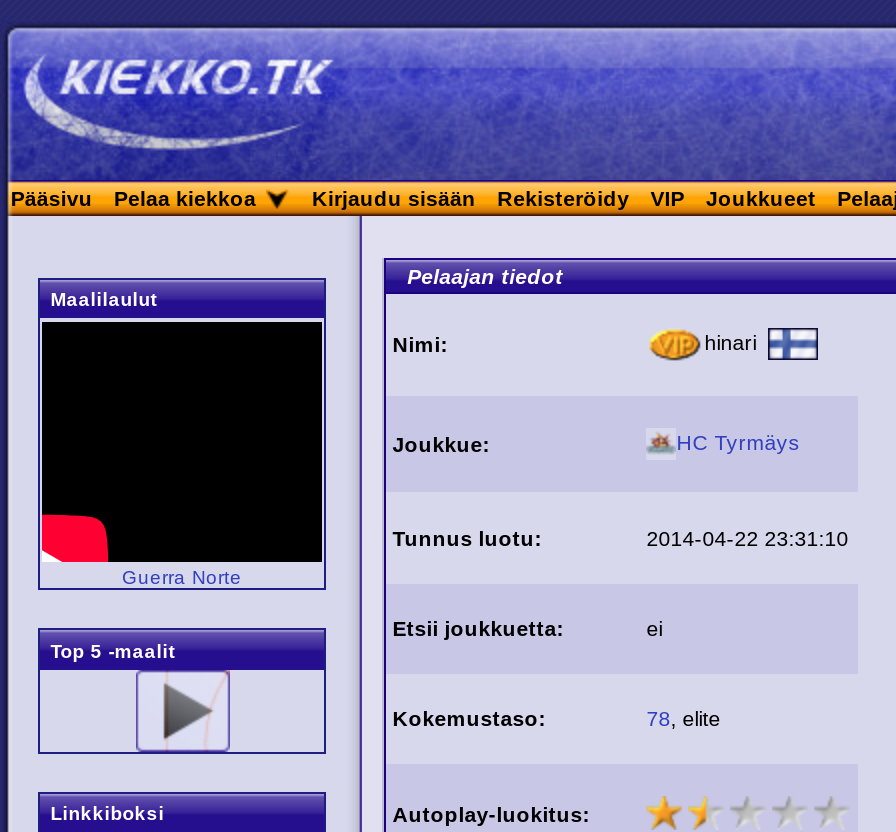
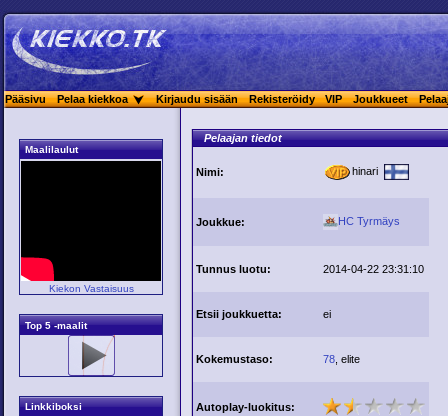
- Guerra Norte
+ Kiekon Vastaisuus
